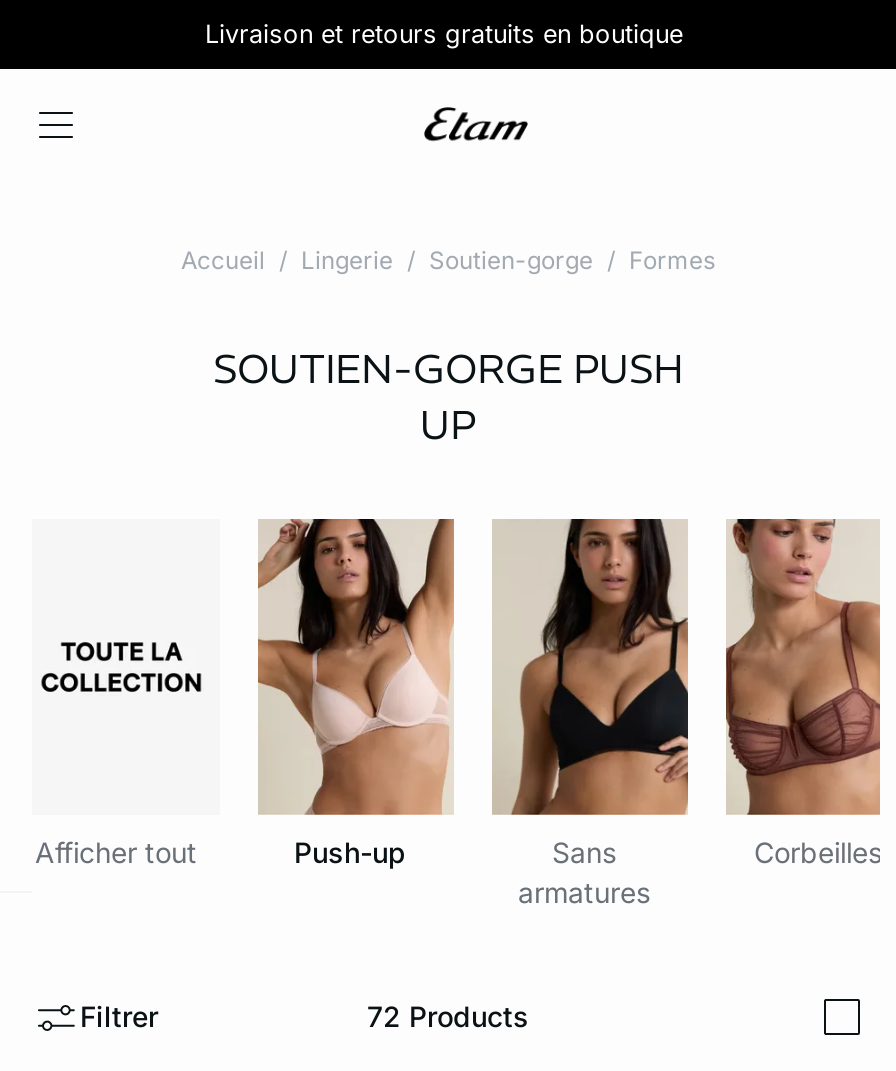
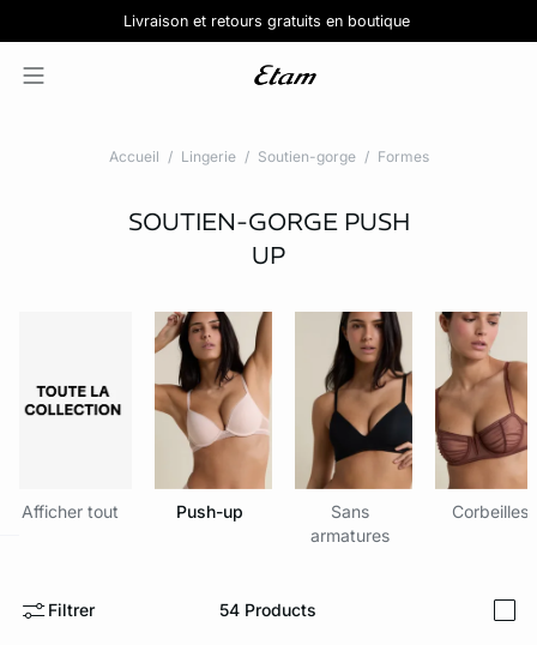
- 72 Products
+ 54 Products
